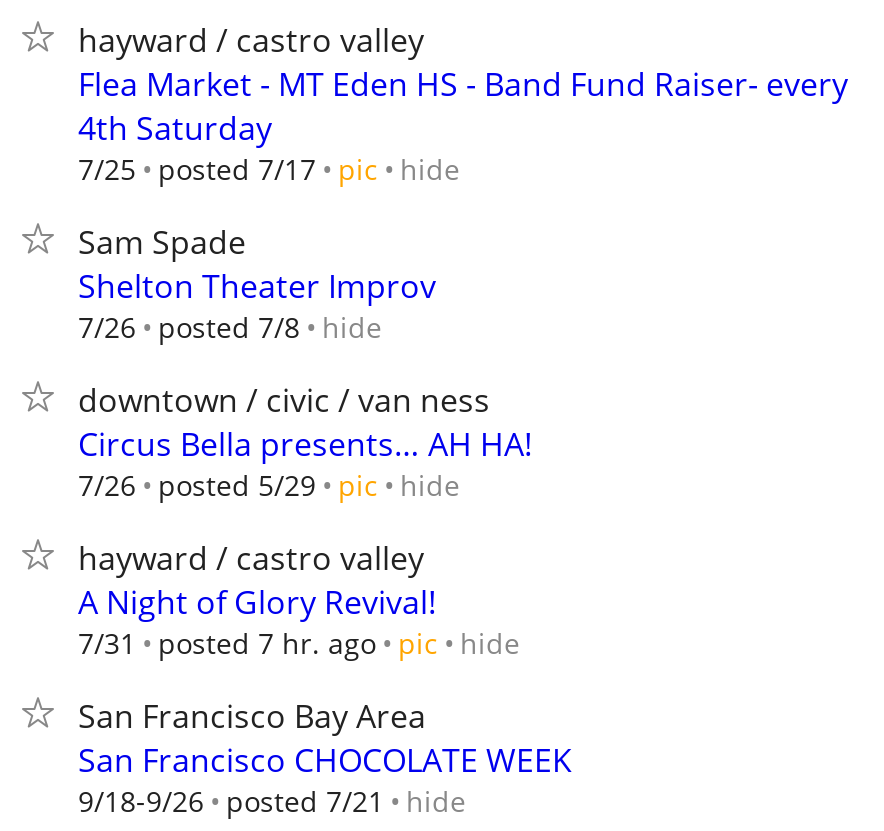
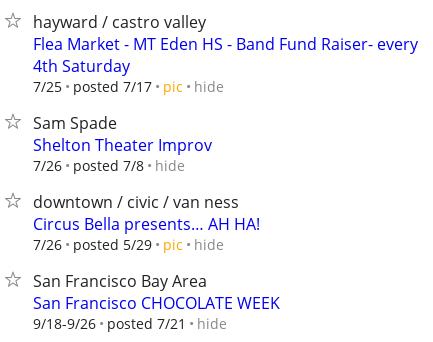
- hayward / castro valley
- A Night of Glory Revival!
- 7/31 posted 7 hr. ago pic hide
